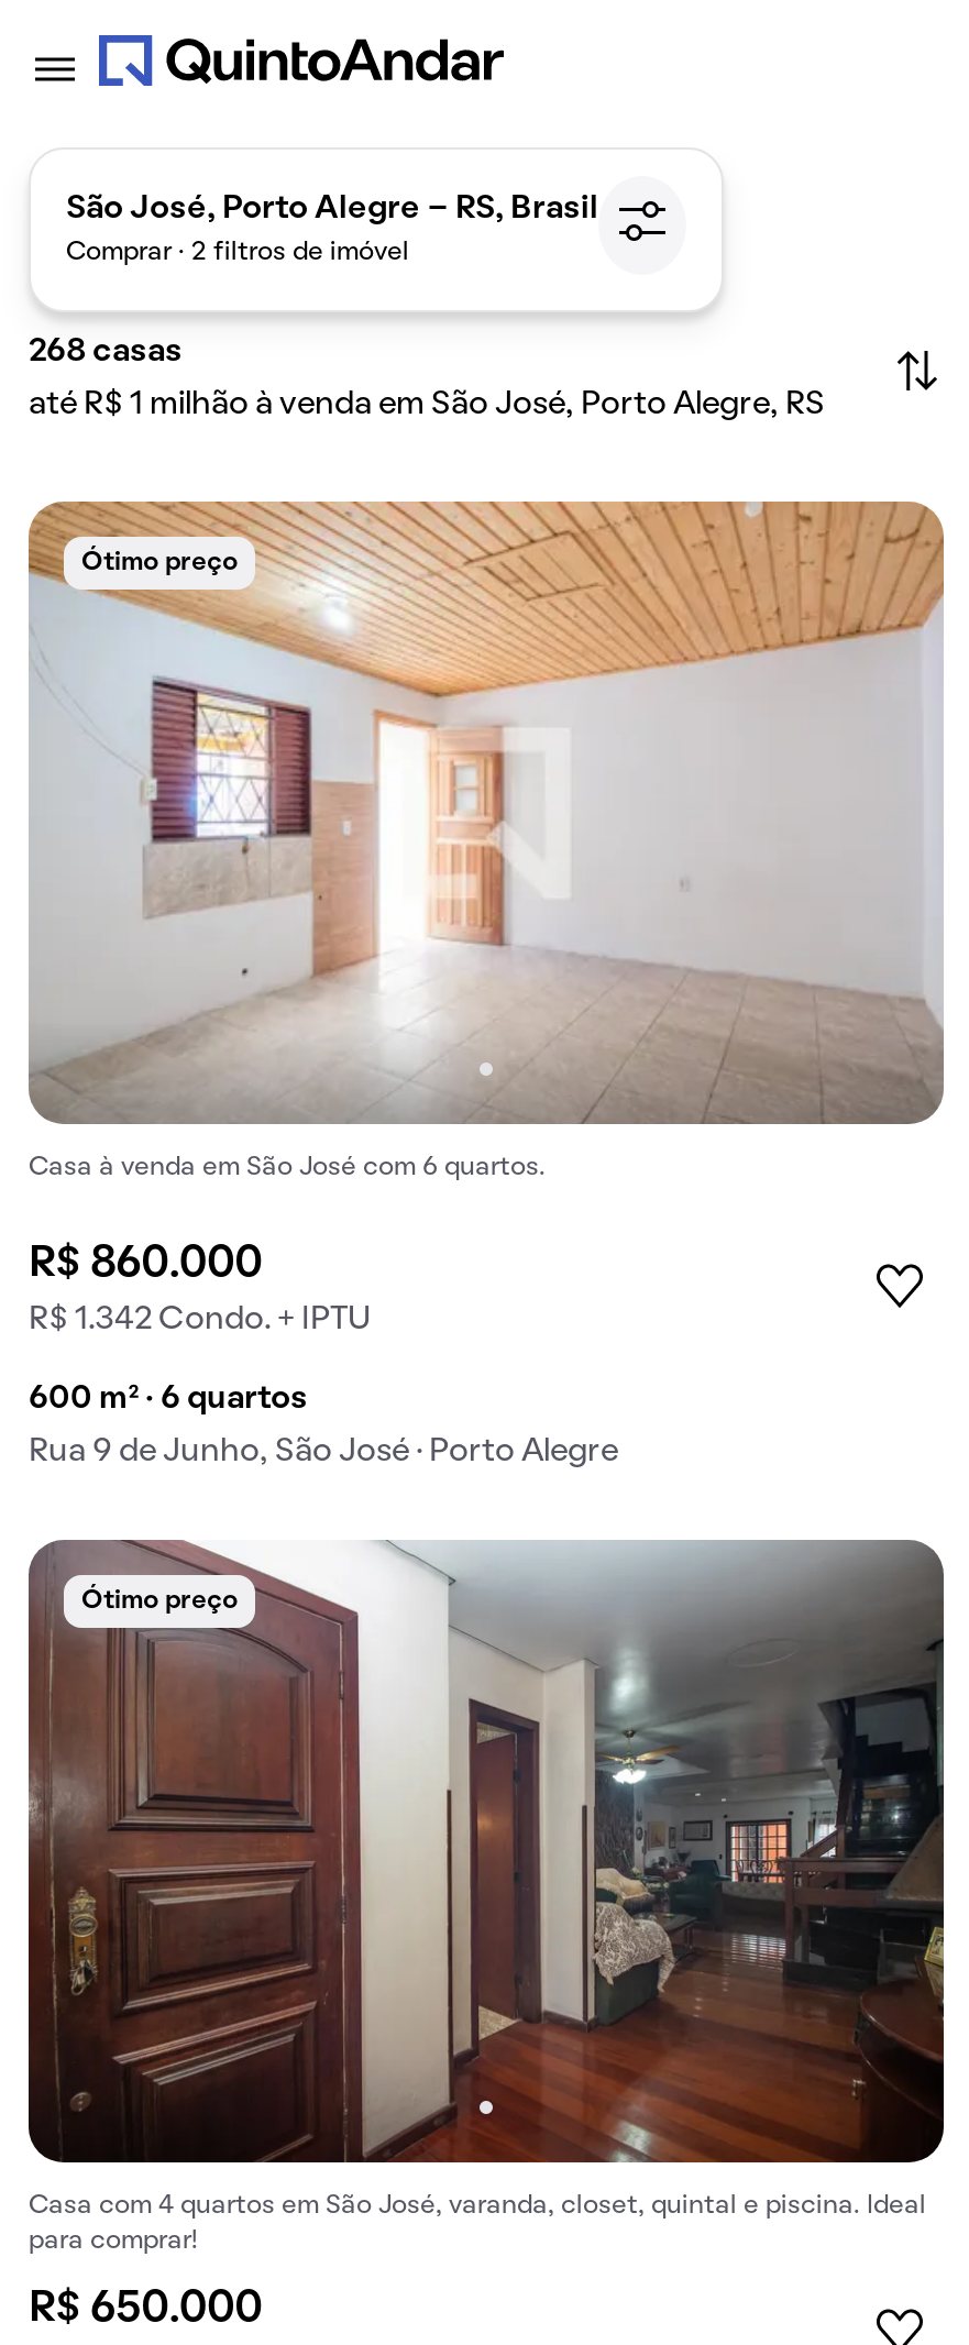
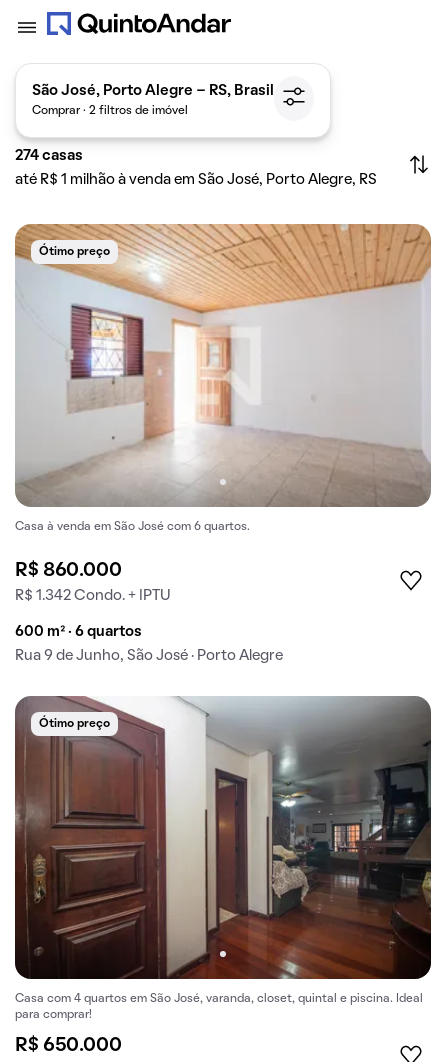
- 268 casas
+ 274 casas
